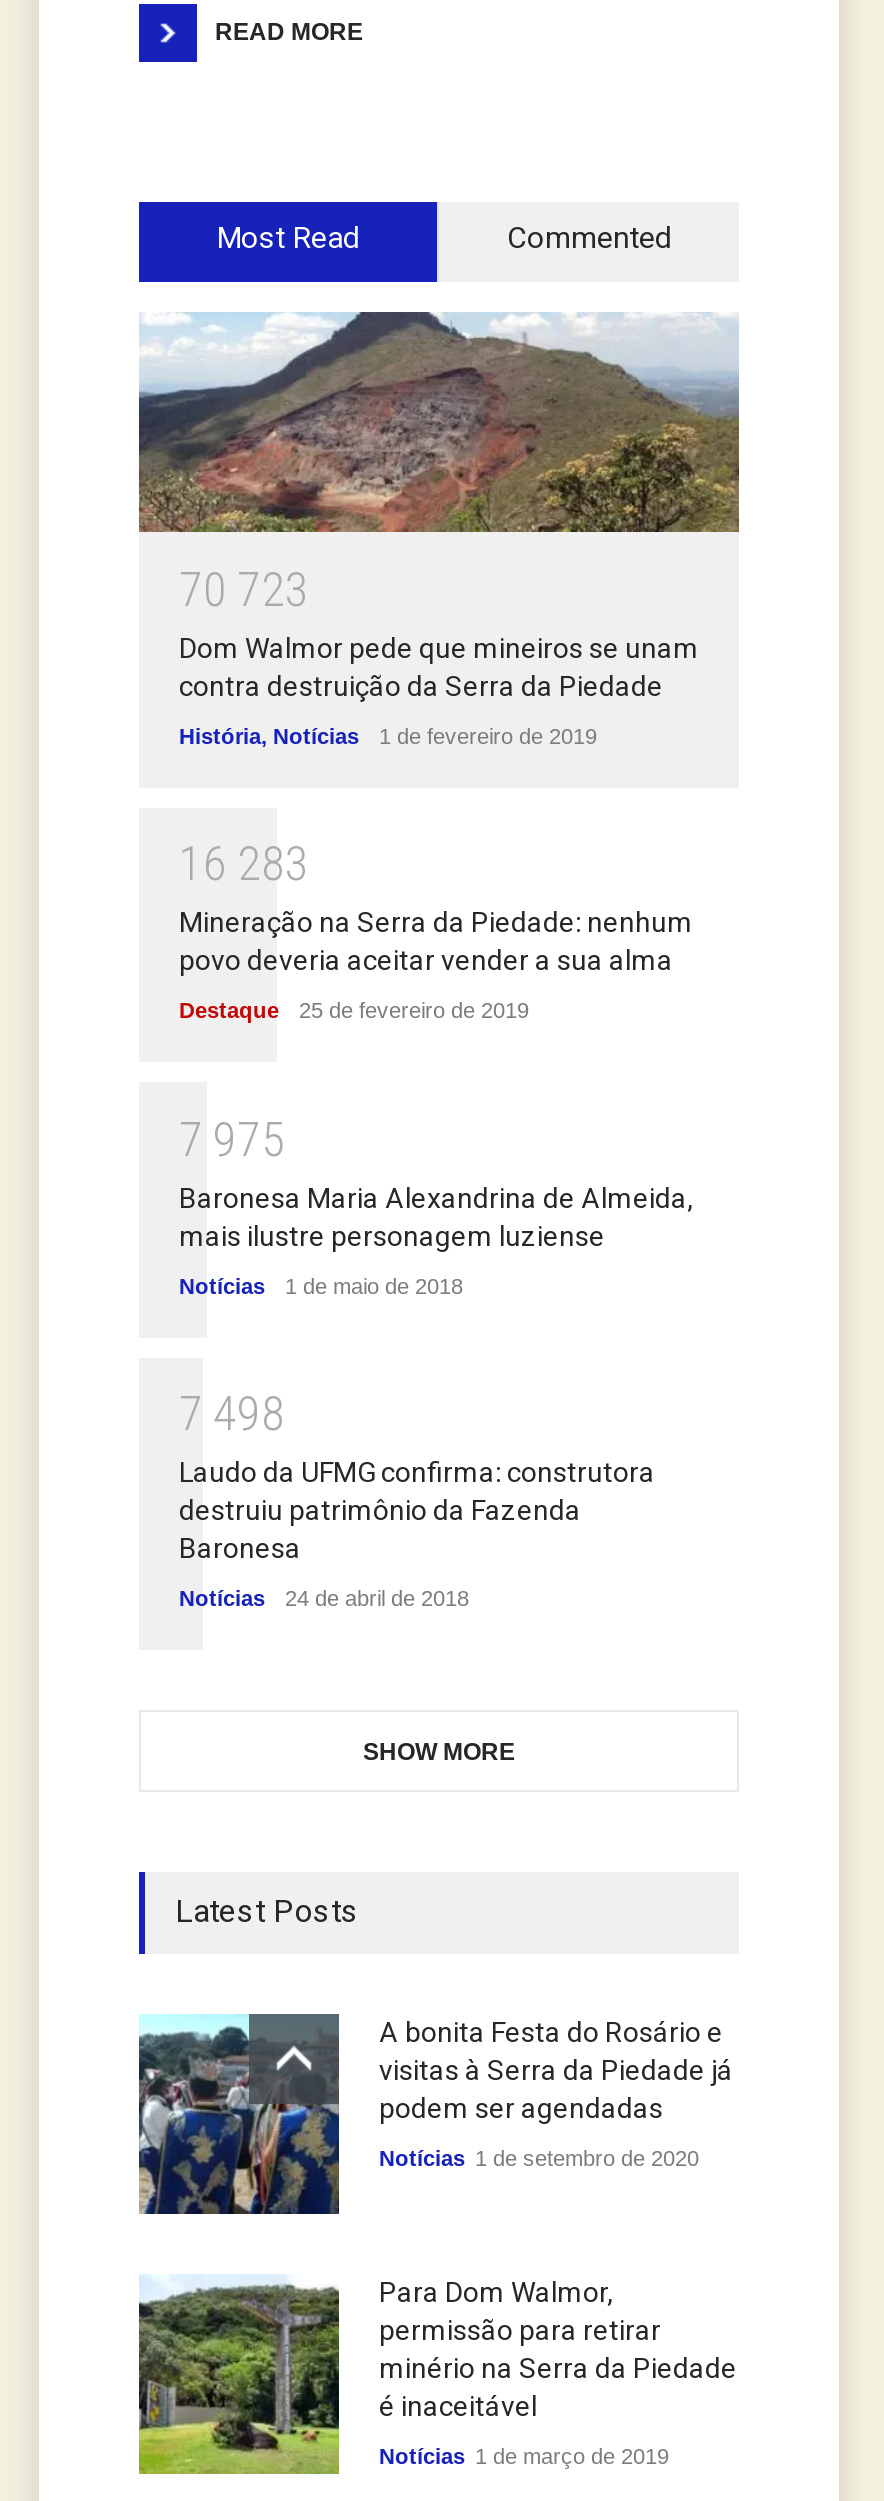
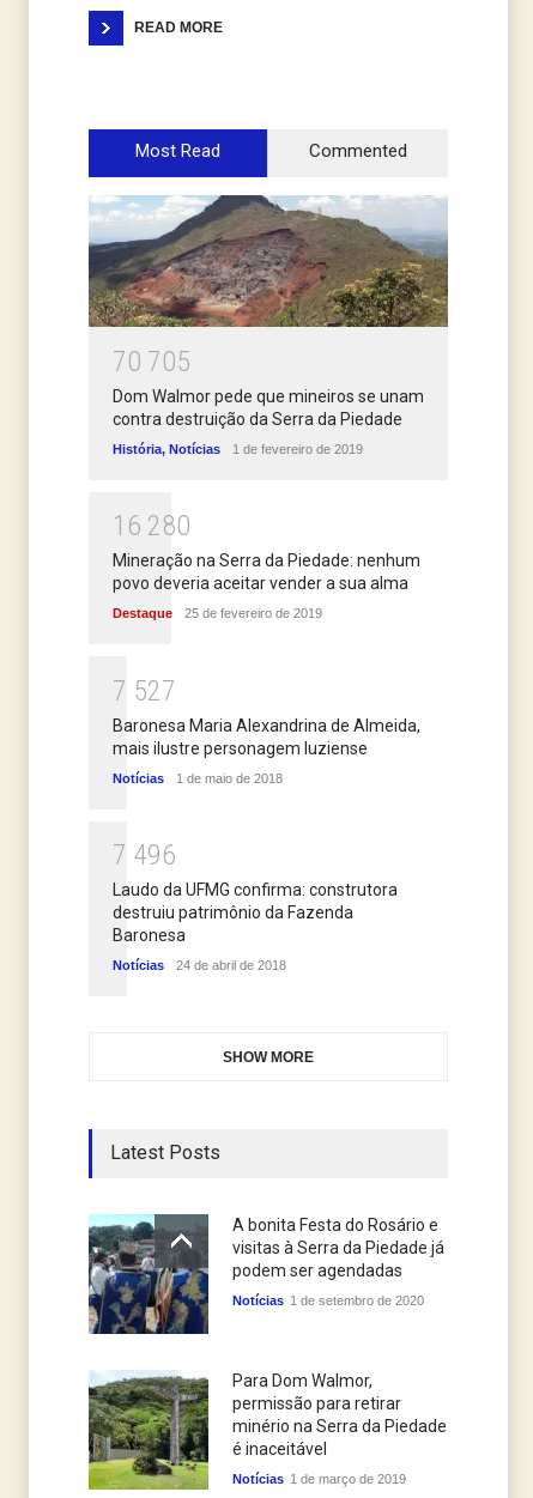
- 70 723
+ 70 705

- 1 6 283
+ 1 6 280

- 7 975
+ 7 527

- 7 498
+ 7 496
